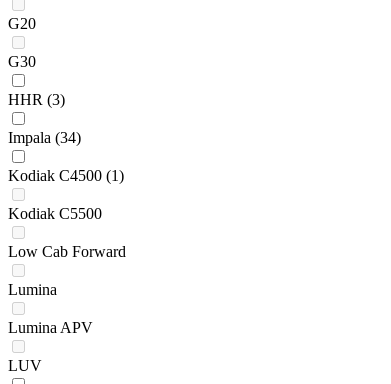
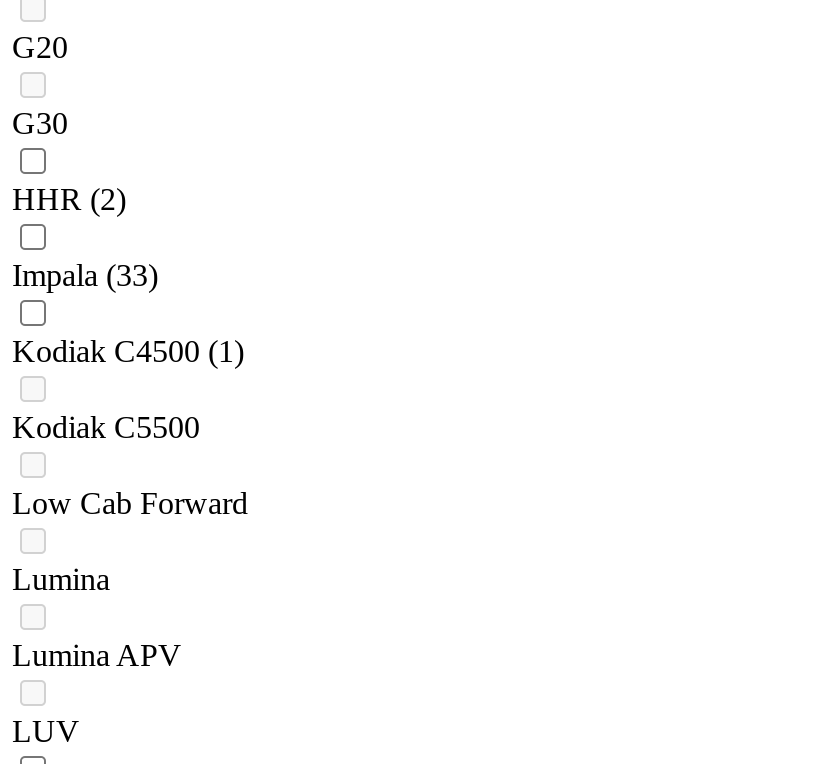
- HHR (3)
+ HHR (2)

- Impala (34)
+ Impala (33)
